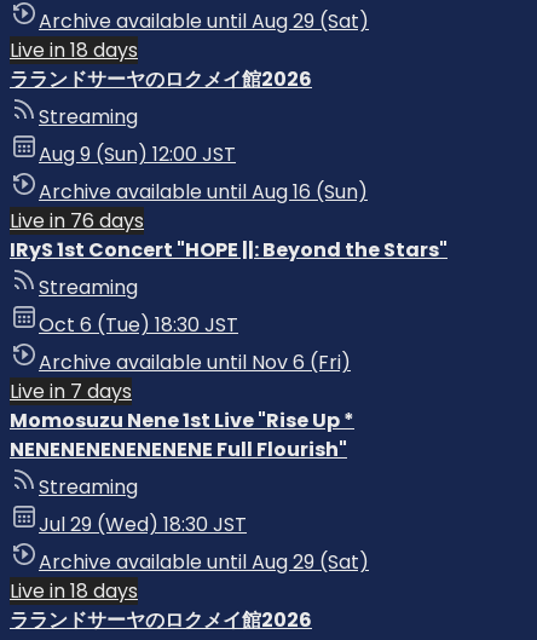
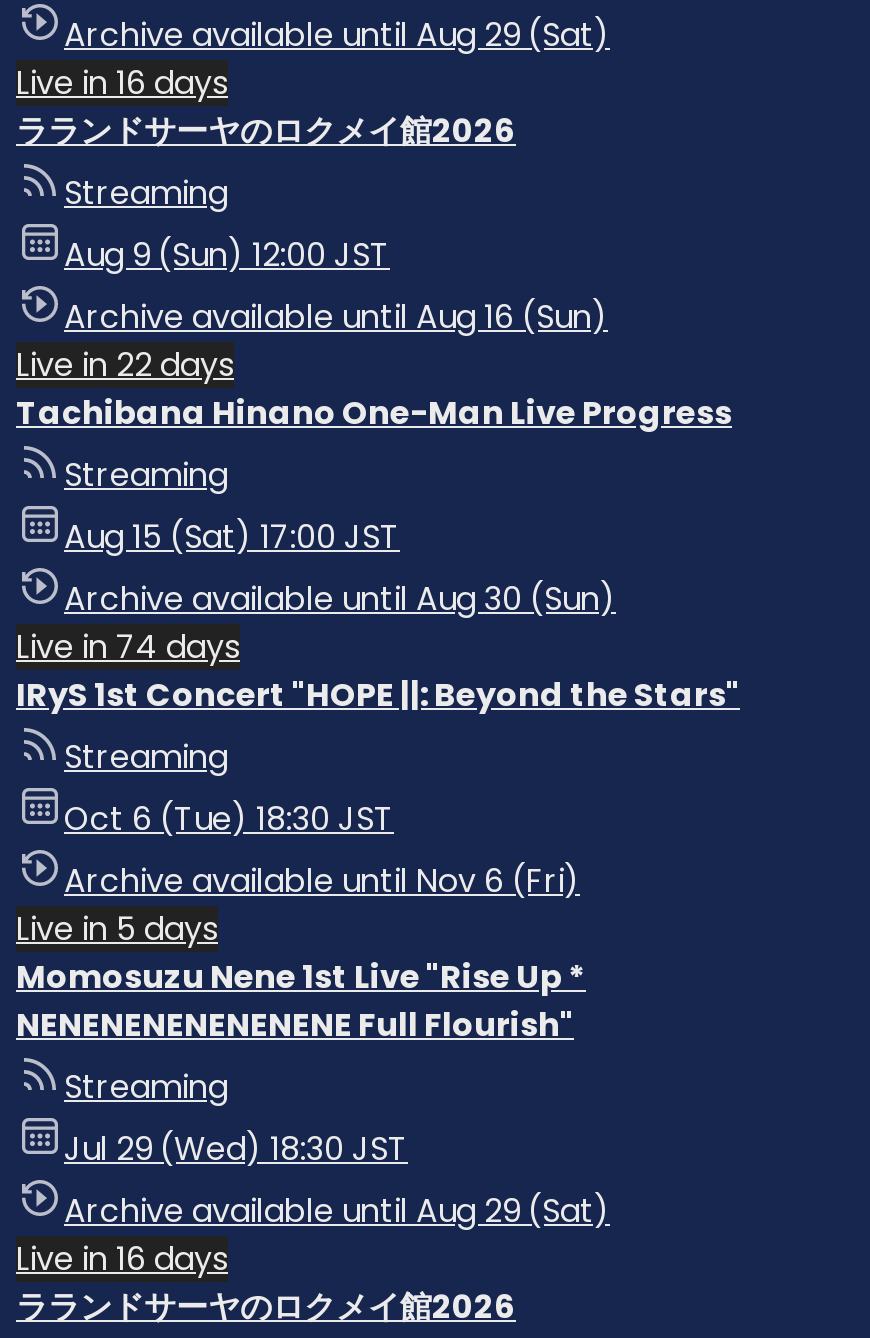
- Live in 18 days
+ Live in 16 days

- Live in 76 days
+ Live in 22 days
+ Tachibana Hinano One-Man Live Progress
+ Streaming
+ Aug 15 (Sat) 17:00 JST
+ Archive available until Aug 30 (Sun)
+ Live in 74 days

- Live in 7 days
+ Live in 5 days

- Live in 18 days
+ Live in 16 days
